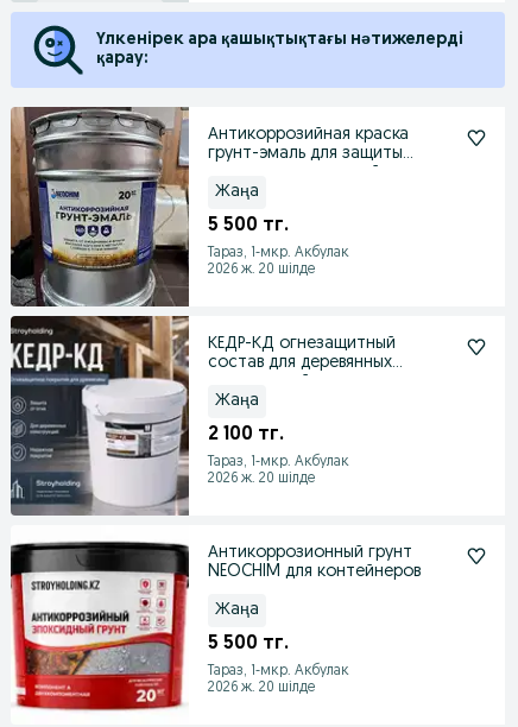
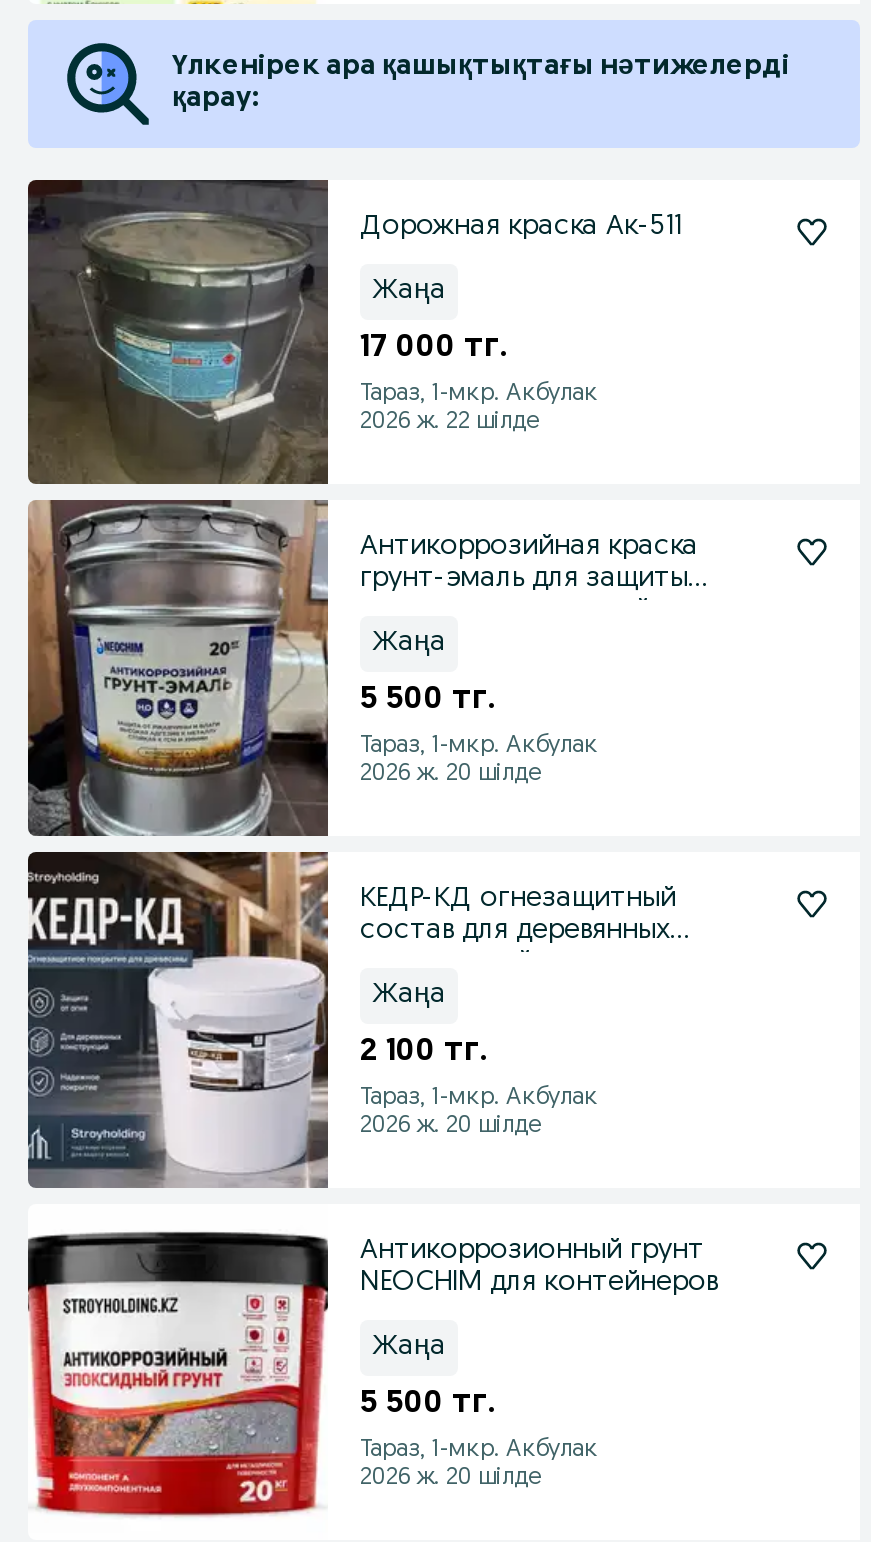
+ [image]
+ Дорожная краска Ак-511
+ Жаңа
+ 17 000 тг.
+ Тараз, 1-мкр. Акбулак
+ 2026 ж. 22 шілде
